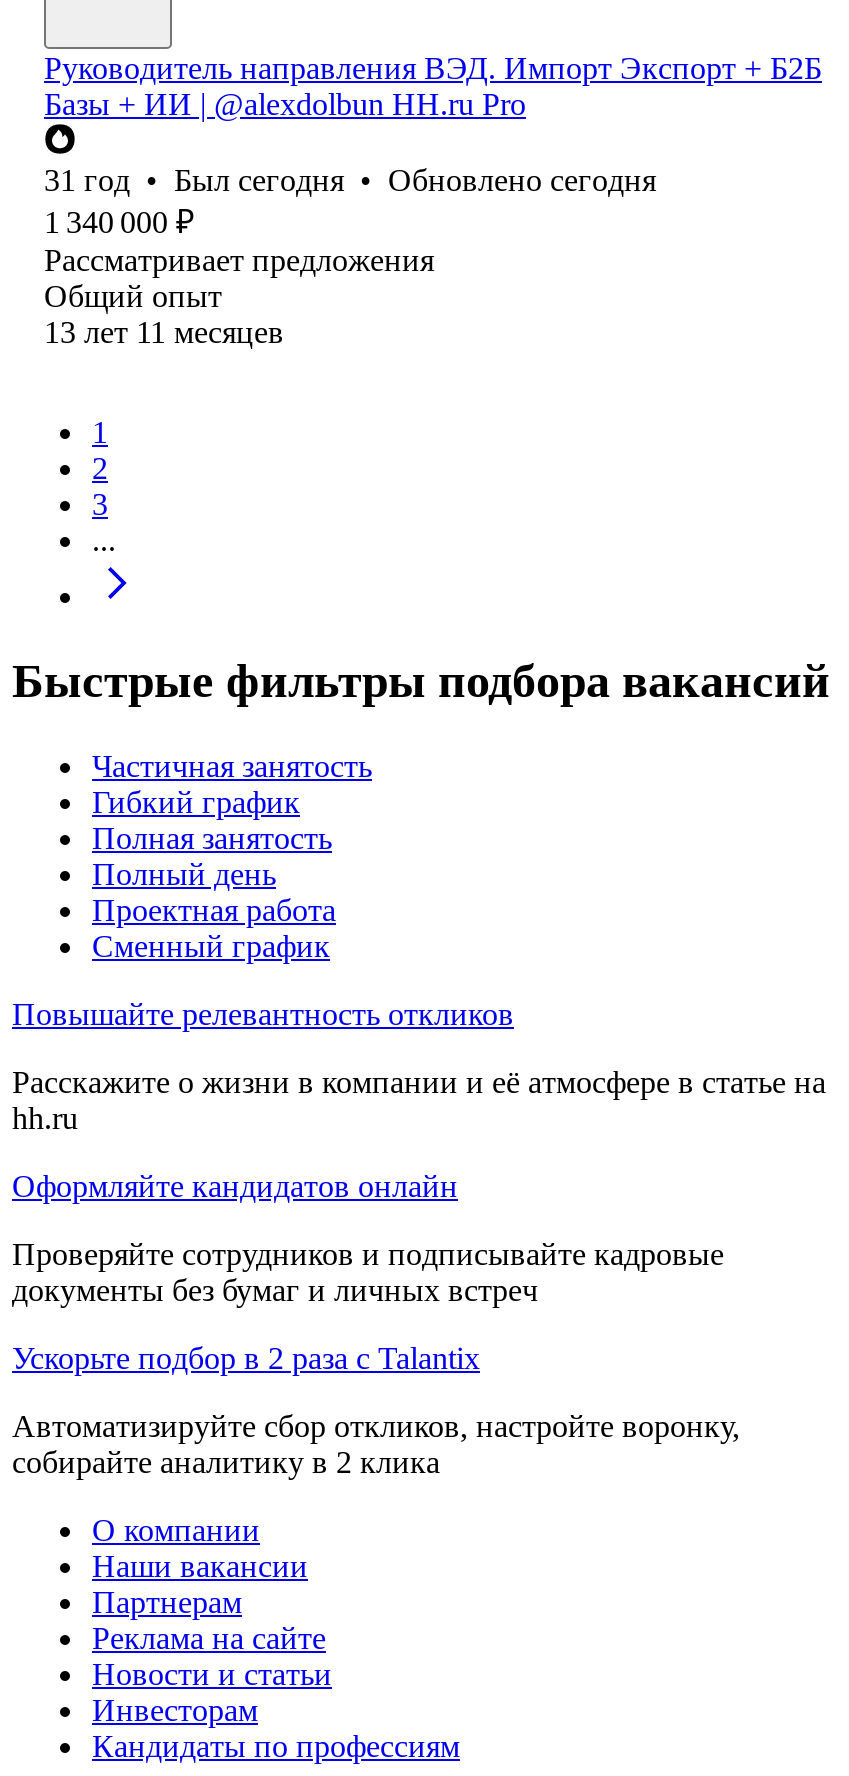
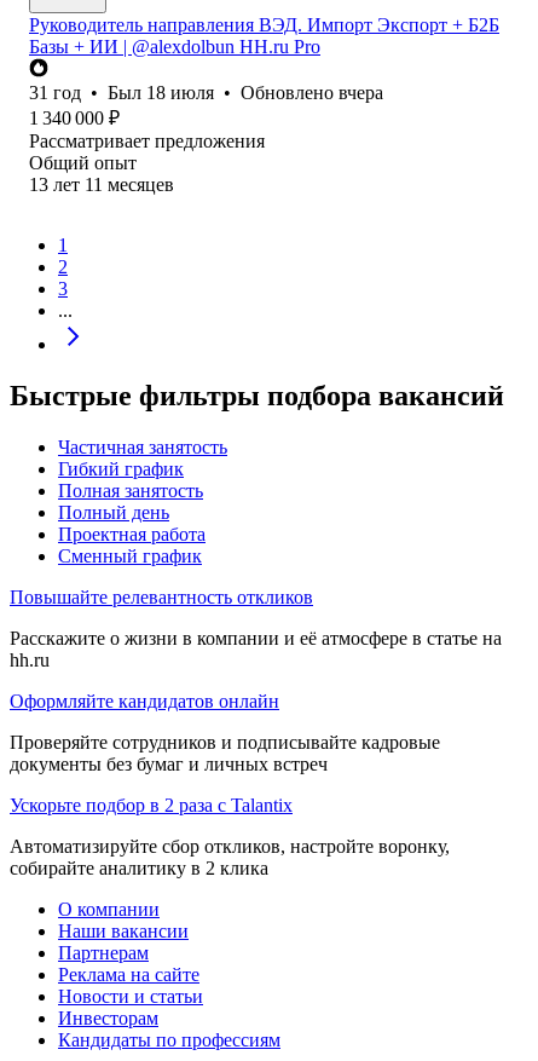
- 31 год • Был сегодня • Обновлено сегодня
+ 31 год • Был 18 июля • Обновлено вчера
